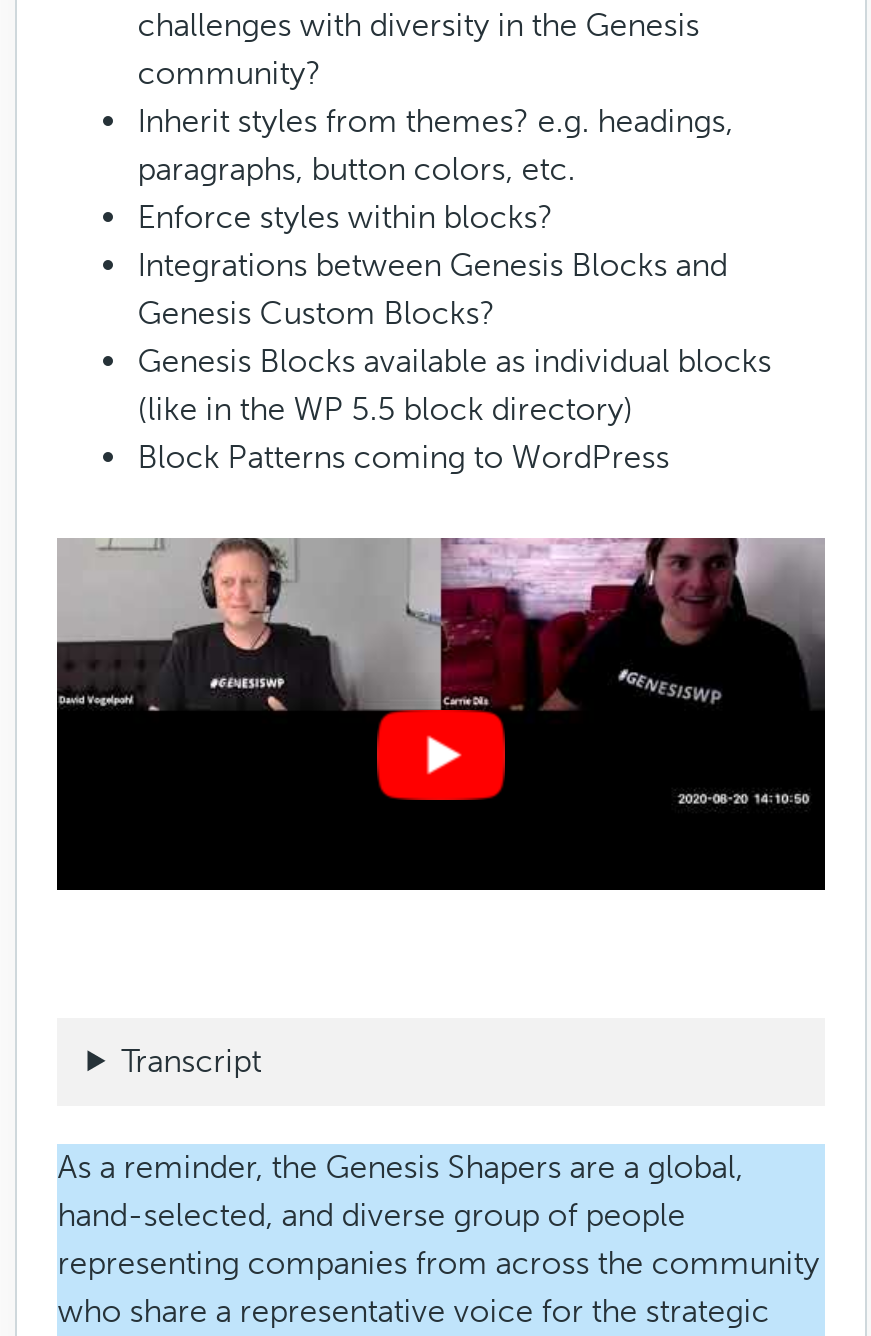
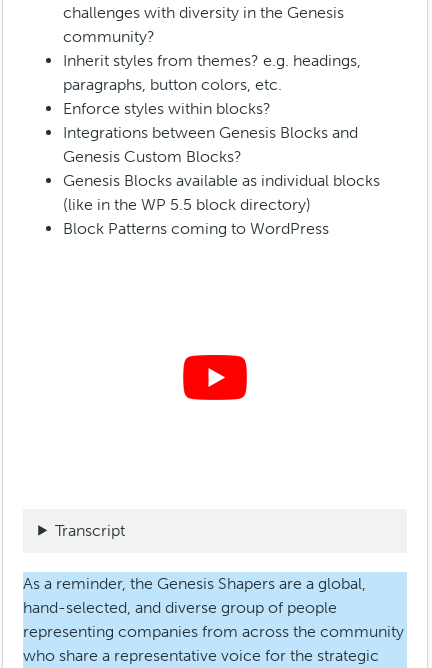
- [image]
